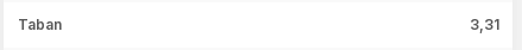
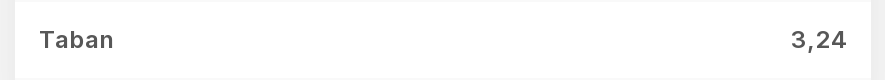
- 3,31
+ 3,24
